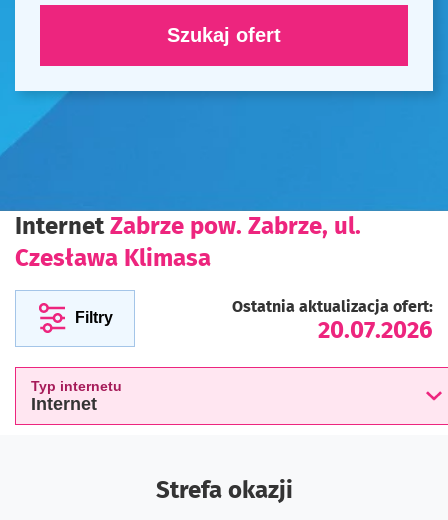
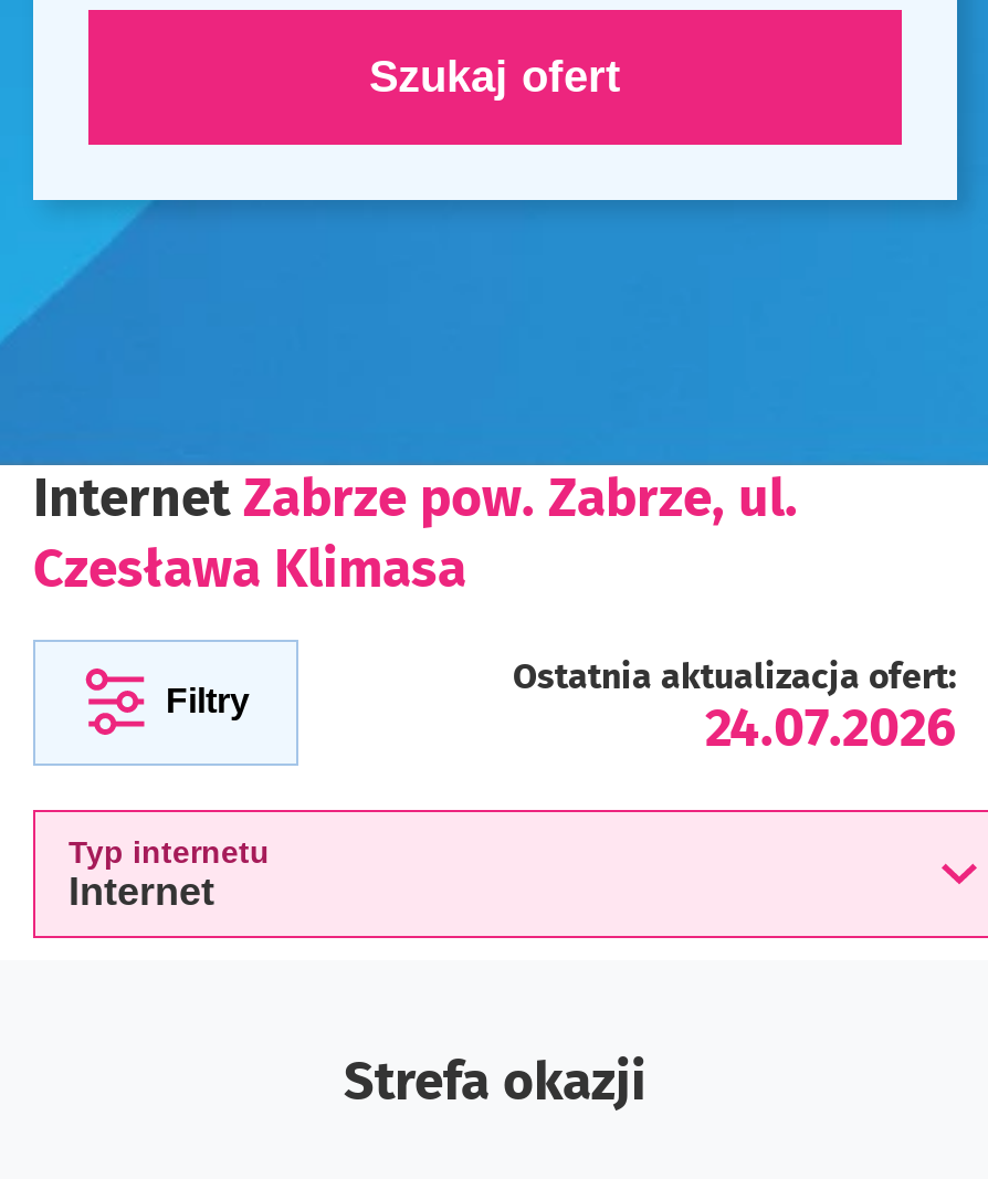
- 20.07.2026
+ 24.07.2026
